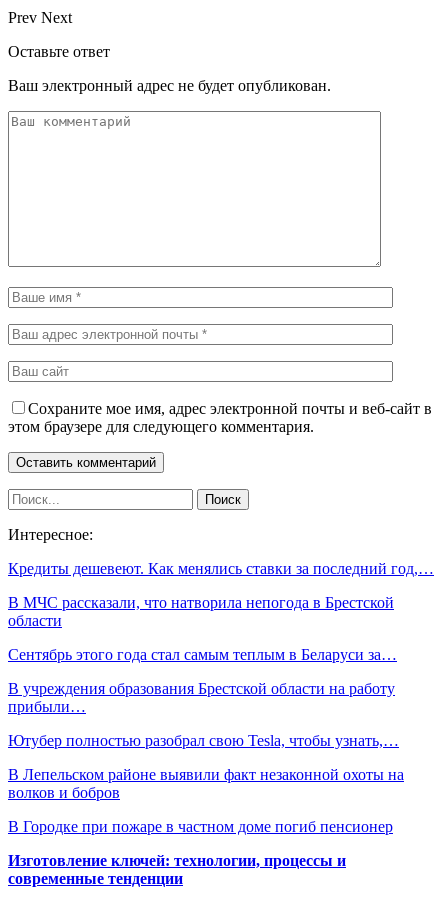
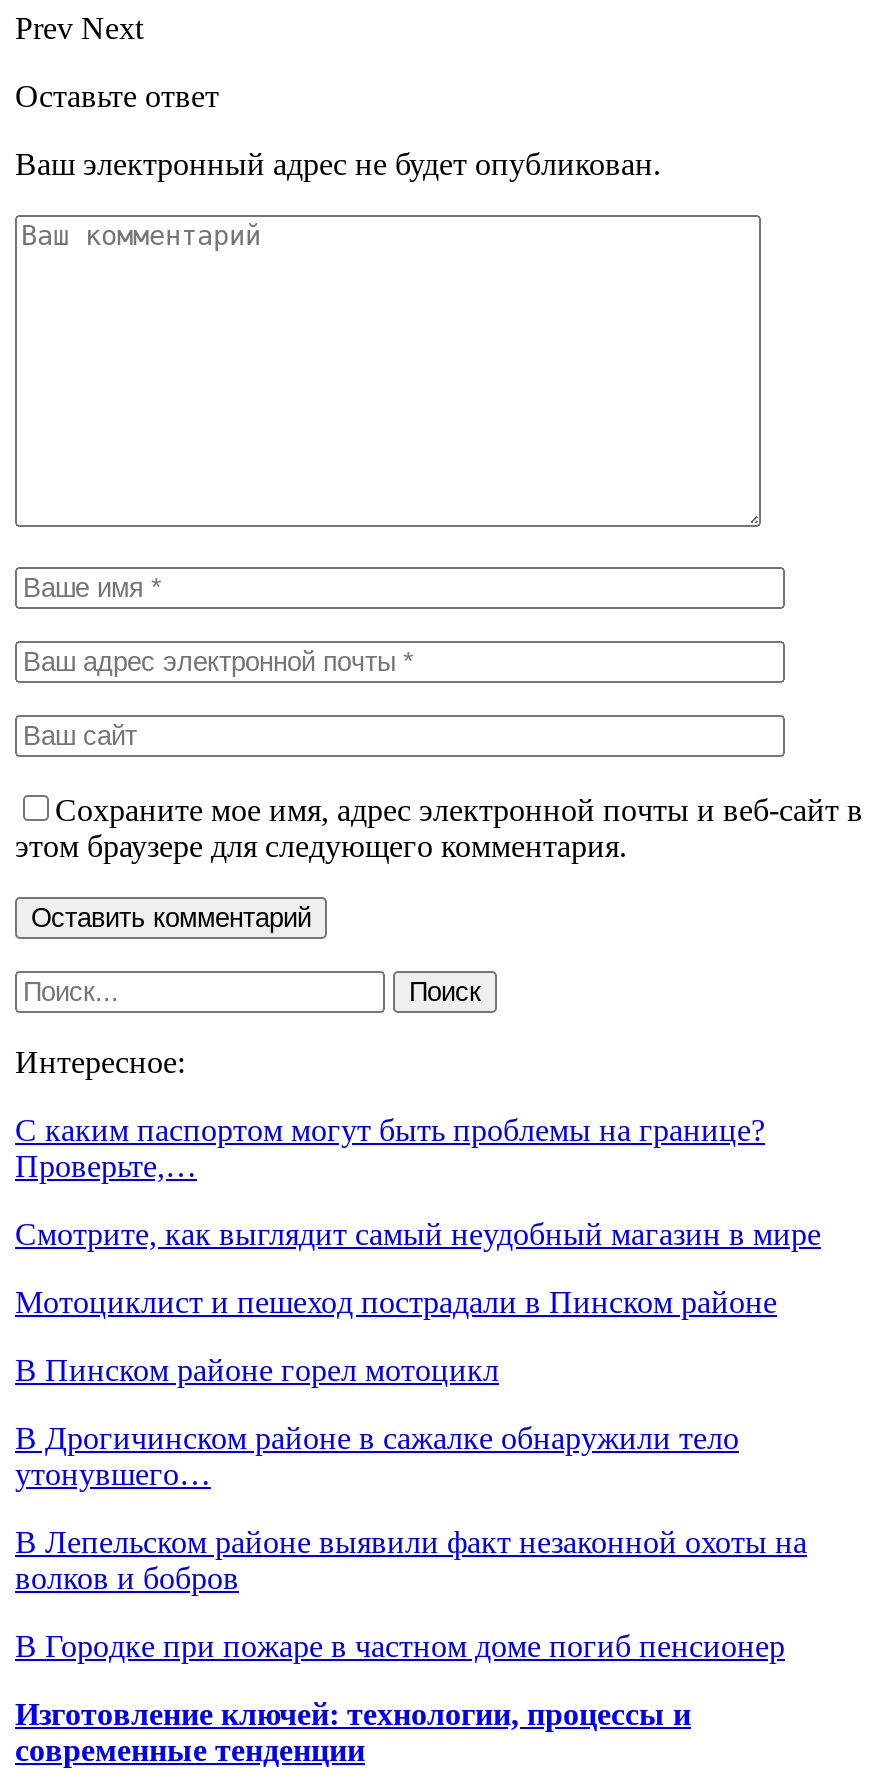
- Кредиты дешевеют. Как менялись ставки за последний год,…
+ С каким паспортом могут быть проблемы на границе?
+ Проверьте,…

- В МЧС рассказали, что натворила непогода в Брестской
- области
+ Смотрите, как выглядит самый неудобный магазин в мире

- Сентябрь этого года стал самым теплым в Беларуси за…
+ Мотоциклист и пешеход пострадали в Пинском районе

- В учреждения образования Брестской области на работу
- прибыли…
+ В Пинском районе горел мотоцикл

- Ютубер полностью разобрал свою Tesla, чтобы узнать,…
+ В Дрогичинском районе в сажалке обнаружили тело
+ утонувшего…
